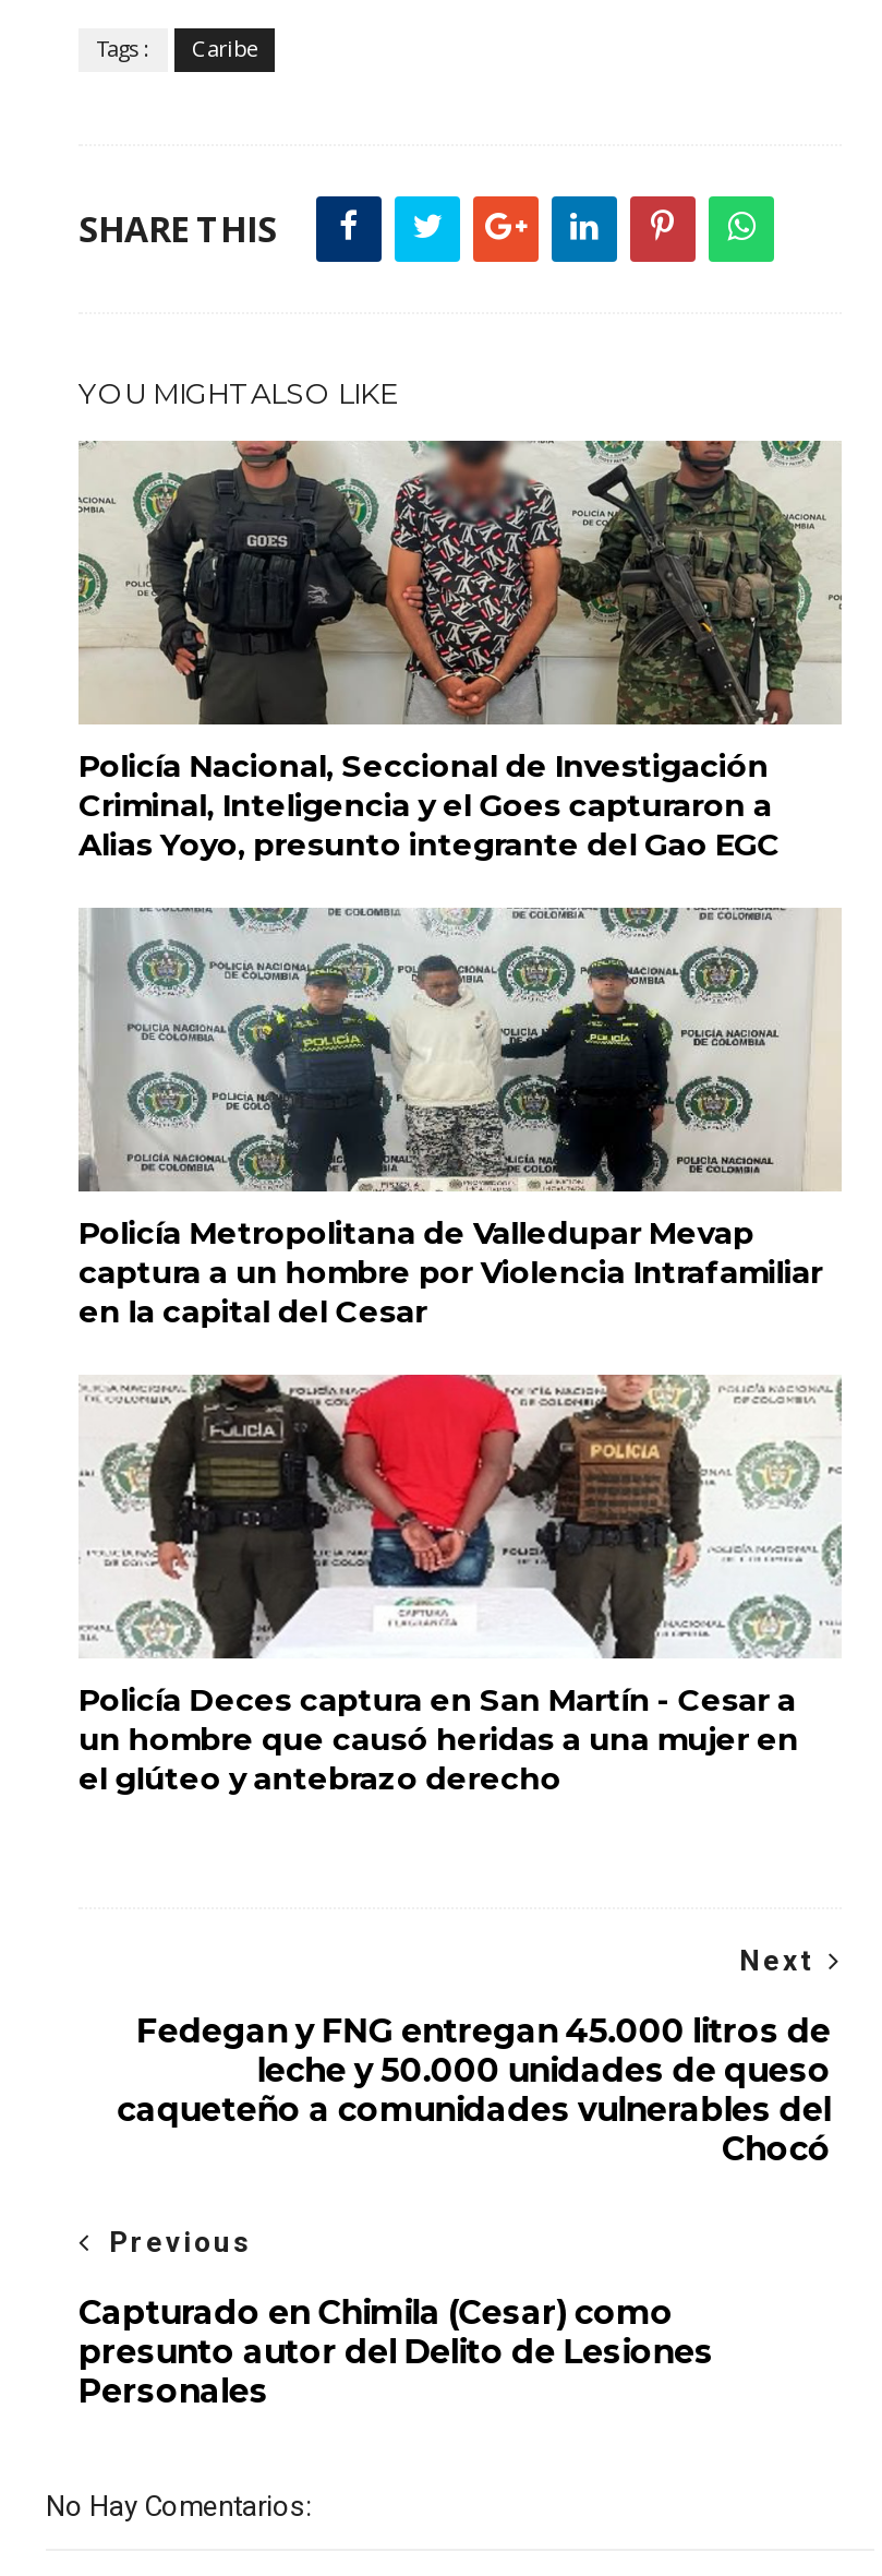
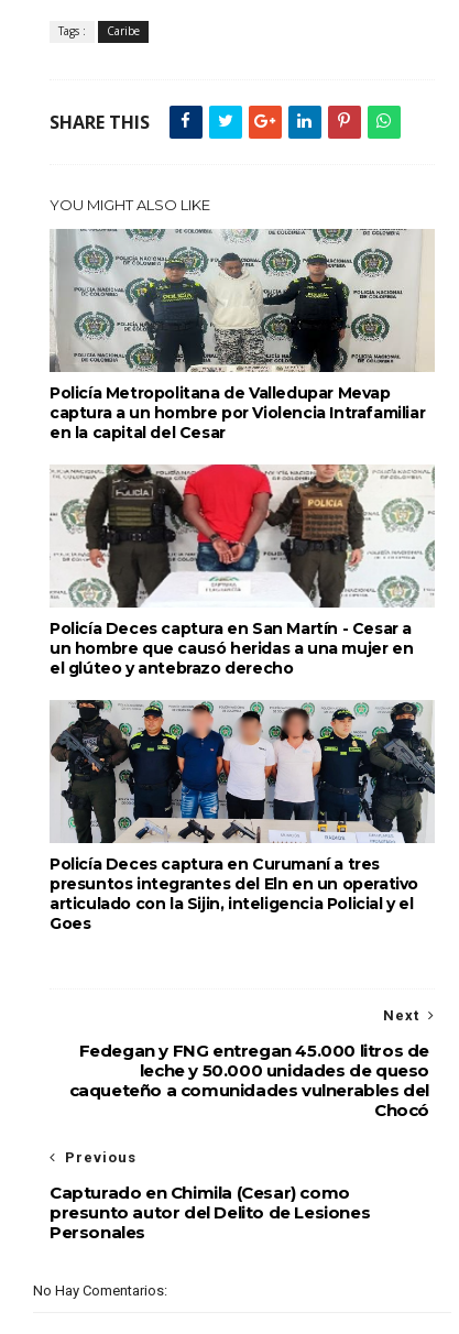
- [image]
- Policía Nacional, Seccional de Investigación
- Criminal, Inteligencia y el Goes capturaron a
- Alias Yoyo, presunto integrante del Gao EGC

moved up: [image] | Policía Metropolitana de Valledupar Mevap | captura a un hombre por Violencia Intrafamiliar | en la capital del Cesar | Policía Deces captura en San Martín - Cesar a | un hombre que causó heridas a una mujer en | el glúteo y antebrazo derecho

+ [image]
+ Policía Deces captura en Curumaní a tres
+ presuntos integrantes del Eln en un operativo
+ articulado con la Sijin, inteligencia Policial y el
+ Goes
